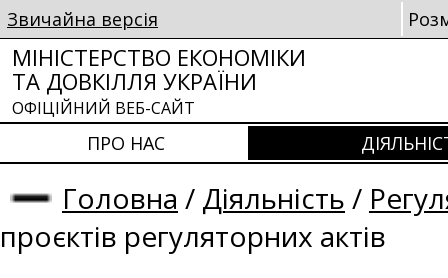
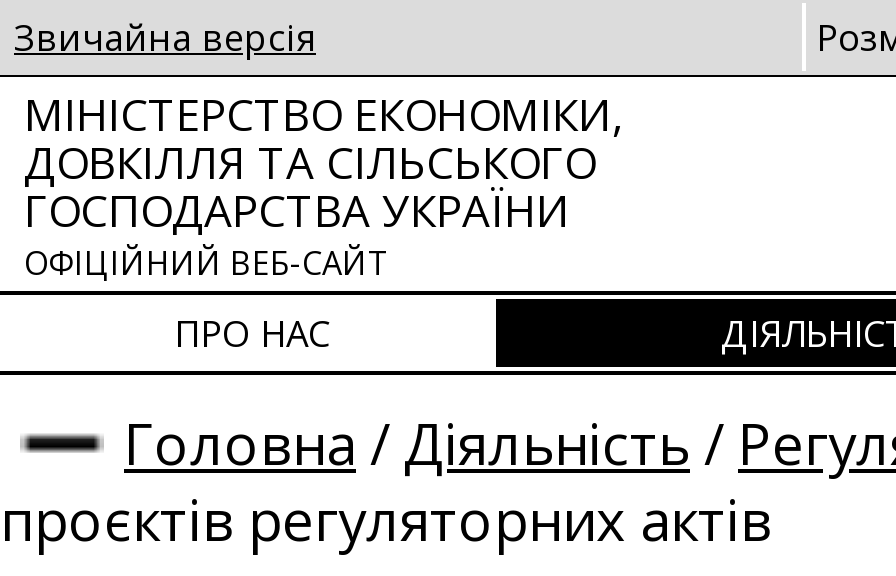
- МІНІСТЕРСТВО ЕКОНОМІКИ
- ТА ДОВКІЛЛЯ УКРАЇНИ
+ МІНІСТЕРСТВО ЕКОНОМІКИ,
+ ДОВКІЛЛЯ ТА СІЛЬСЬКОГО
+ ГОСПОДАРСТВА УКРАЇНИ
